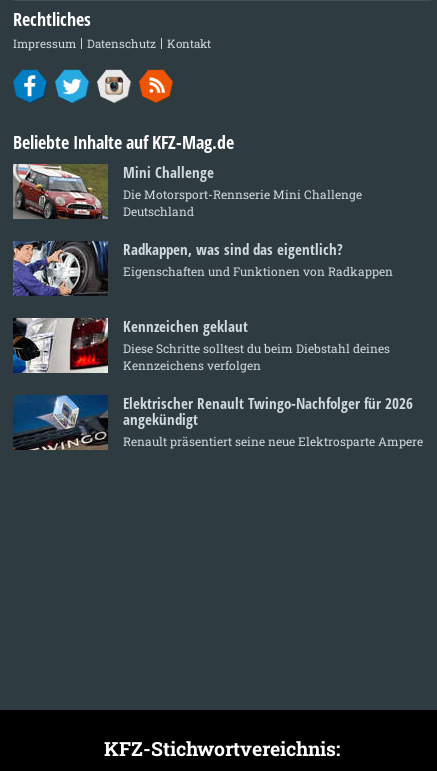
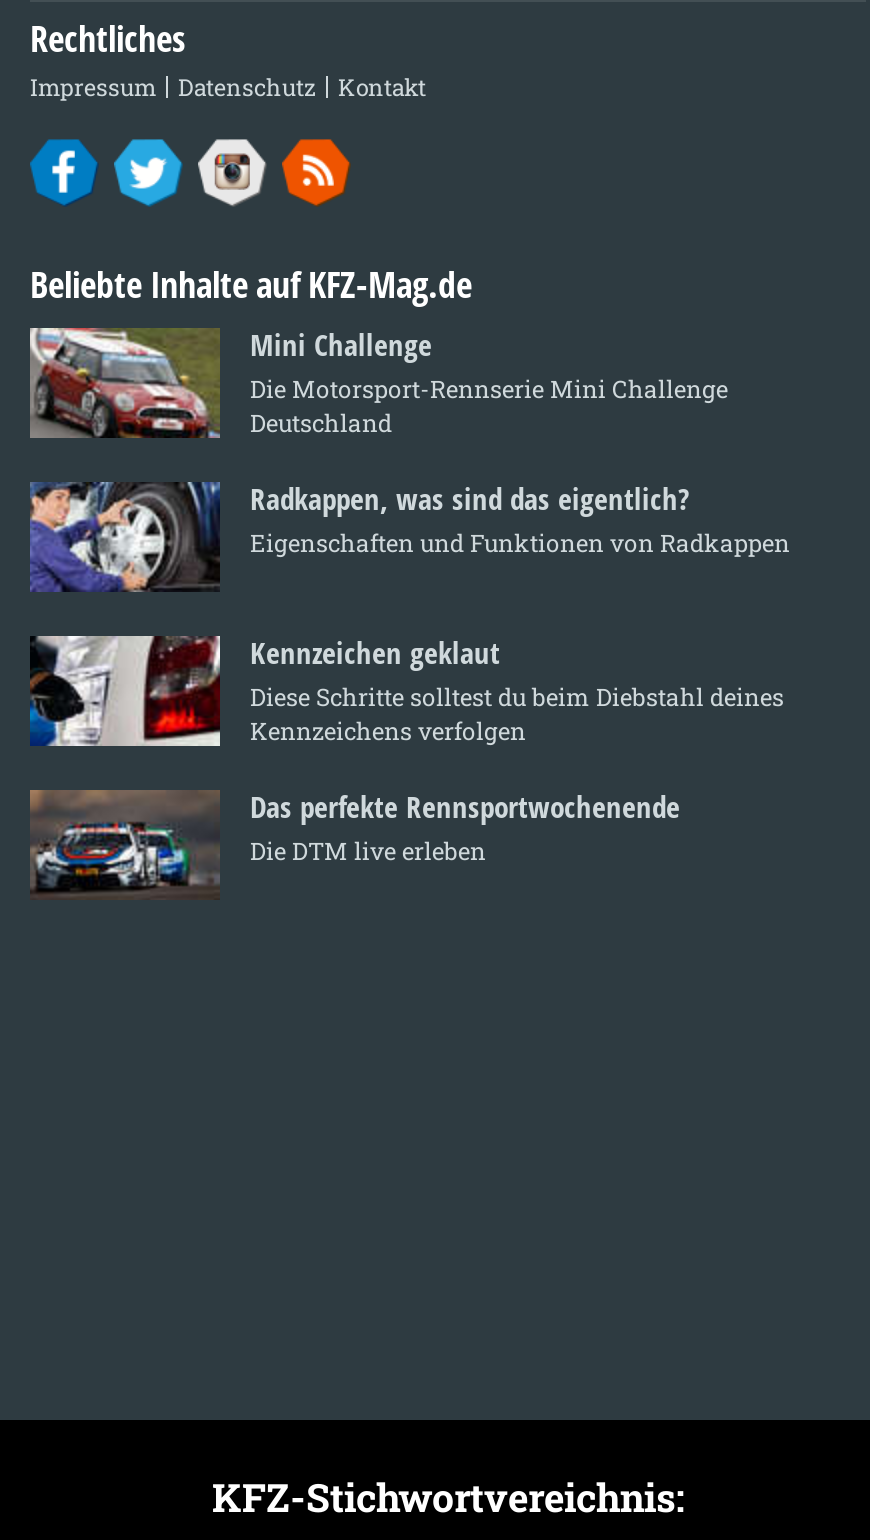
- [image]
- Elektrischer Renault Twingo-Nachfolger für 2026
- angekündigt
- Renault präsentiert seine neue Elektrosparte Ampere
+ [image]
+ Das perfekte Rennsportwochenende
+ Die DTM live erleben
